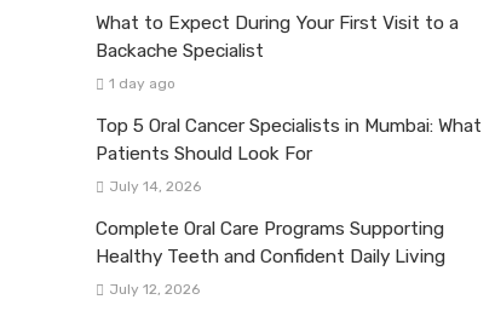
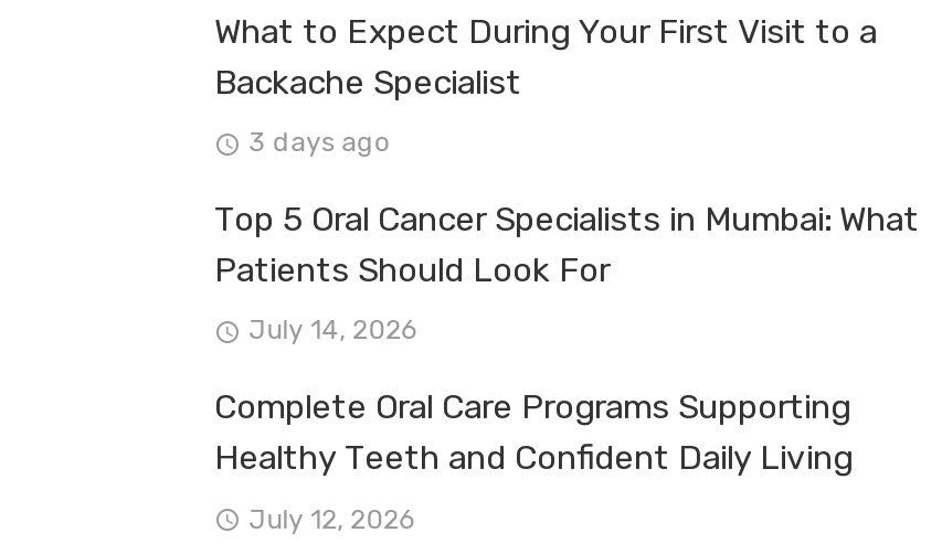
- 1 day ago
+ 3 days ago
